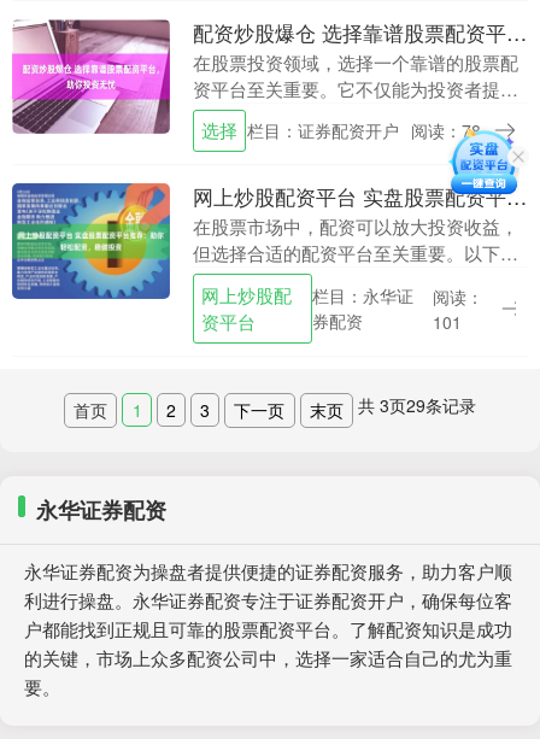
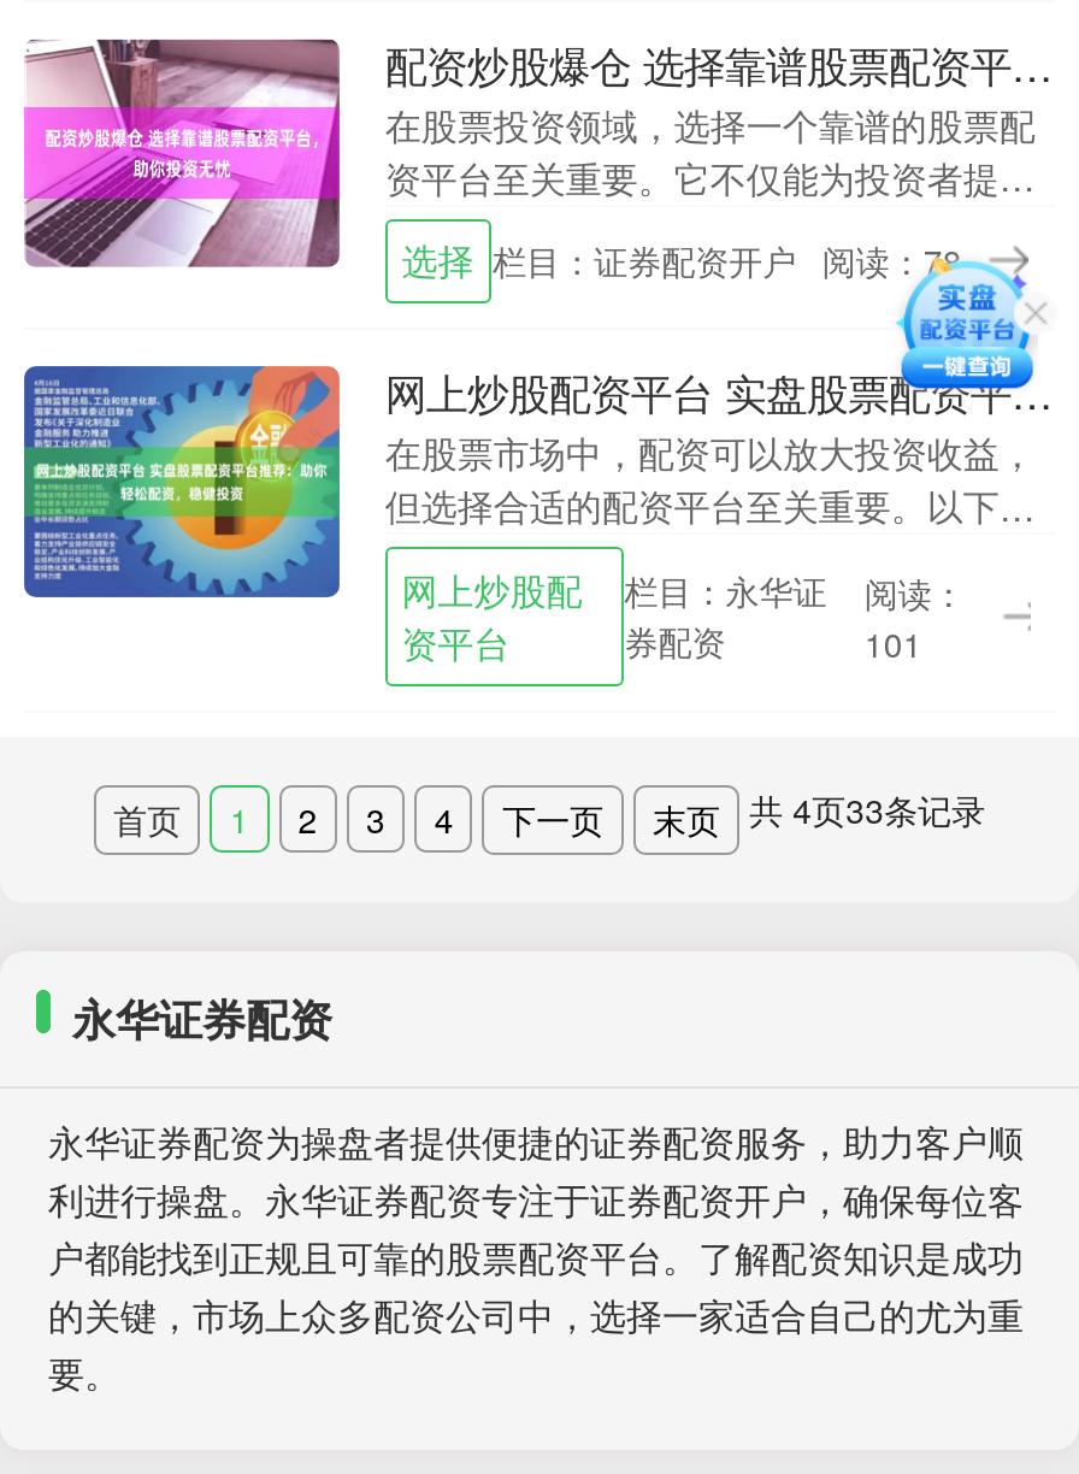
- 共3页29条记录
+ 共4页33条记录

+ 4
